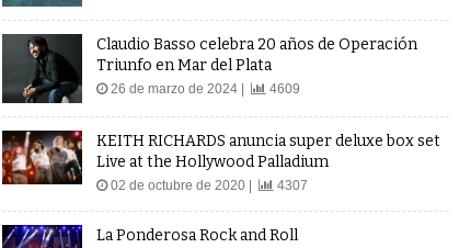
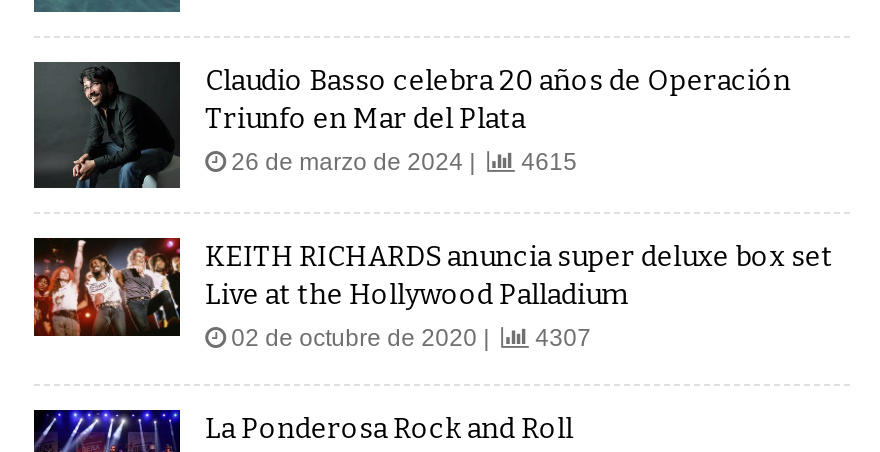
- 4609
+ 4615
